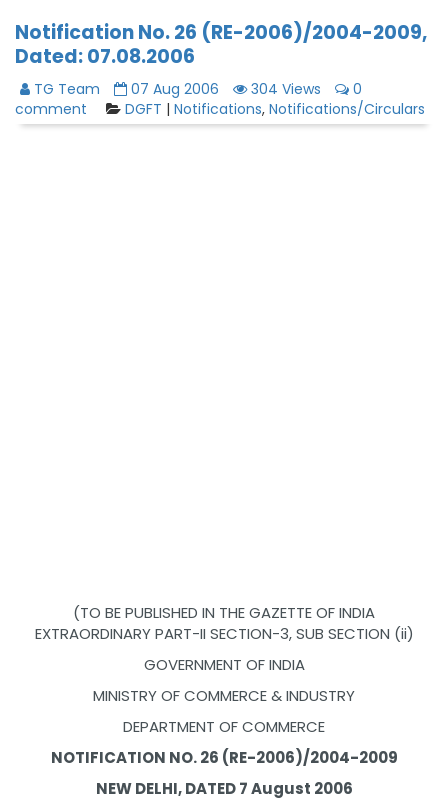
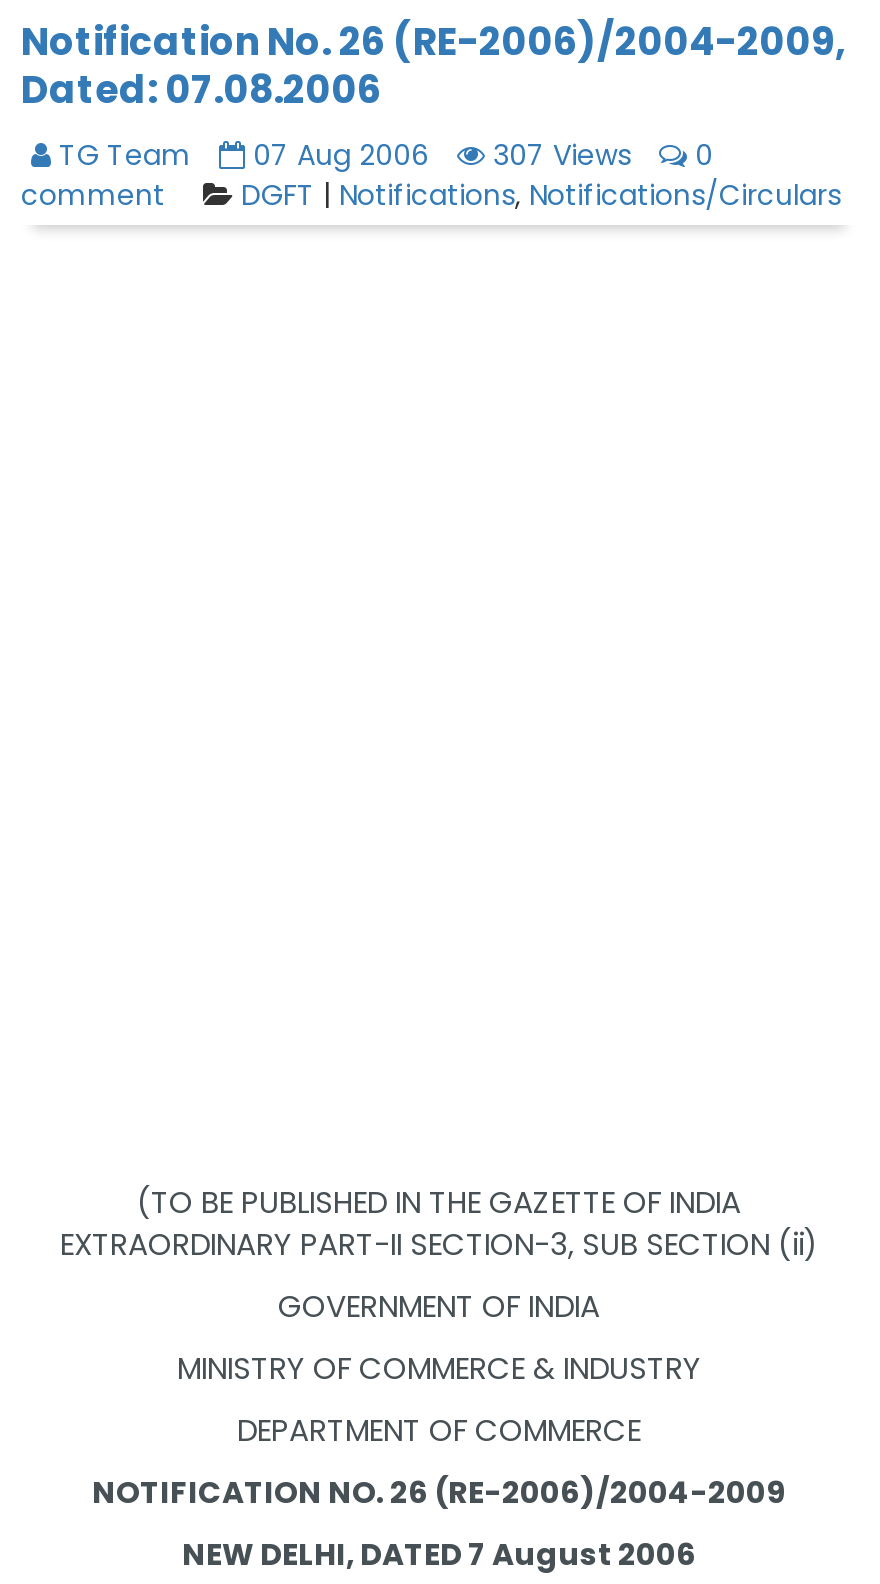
- TG Team 07 Aug 2006 304 Views 0
+ TG Team 07 Aug 2006 307 Views 0
